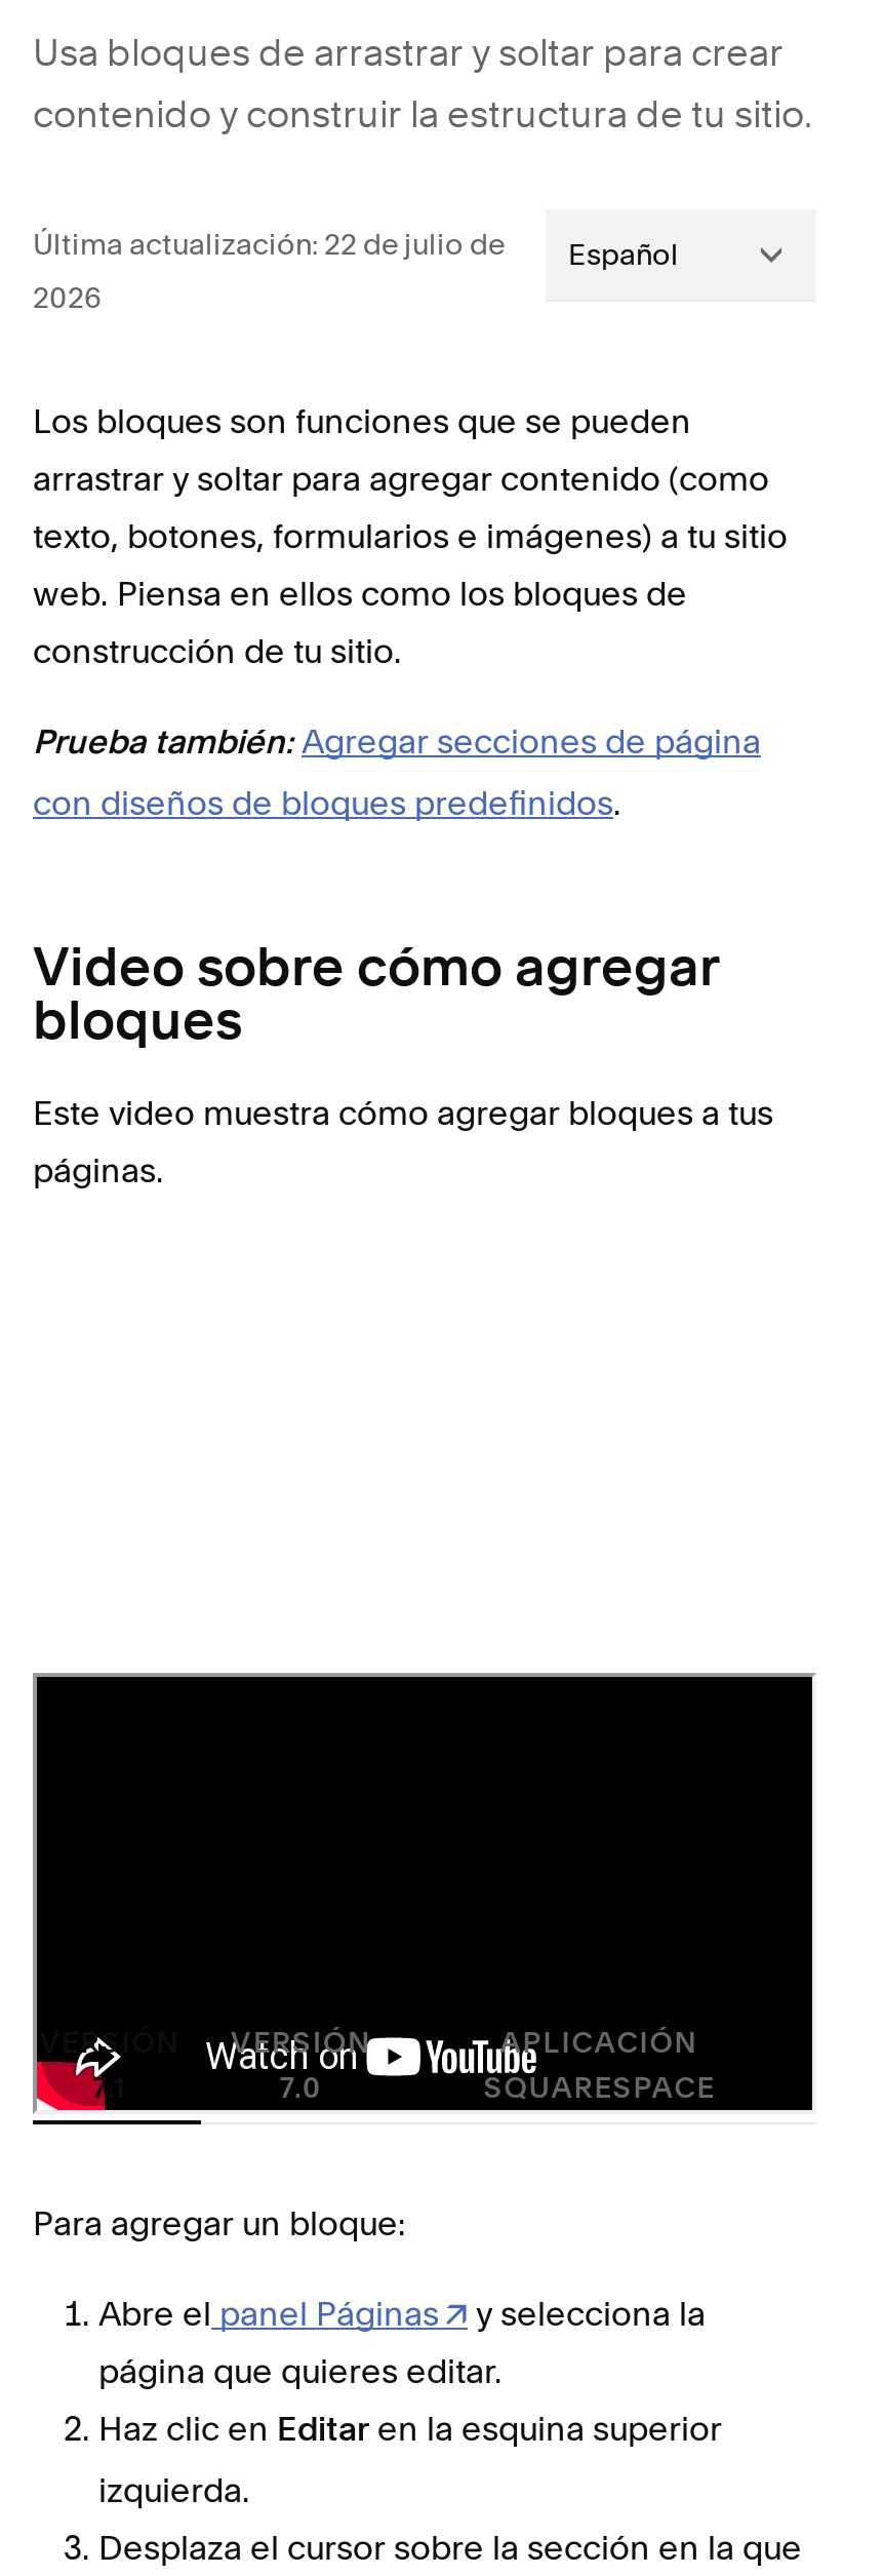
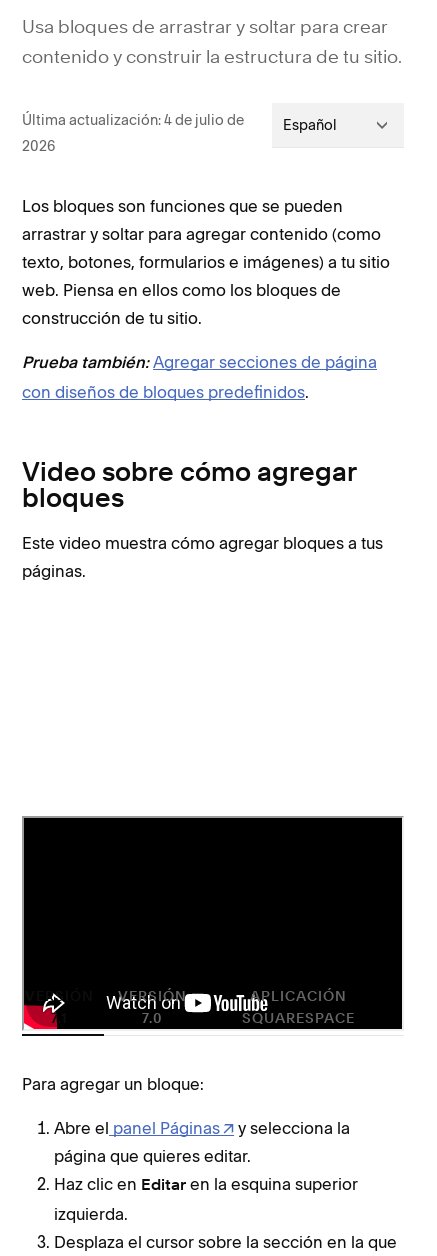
- Última actualización: 22 de julio de
+ Última actualización: 4 de julio de
